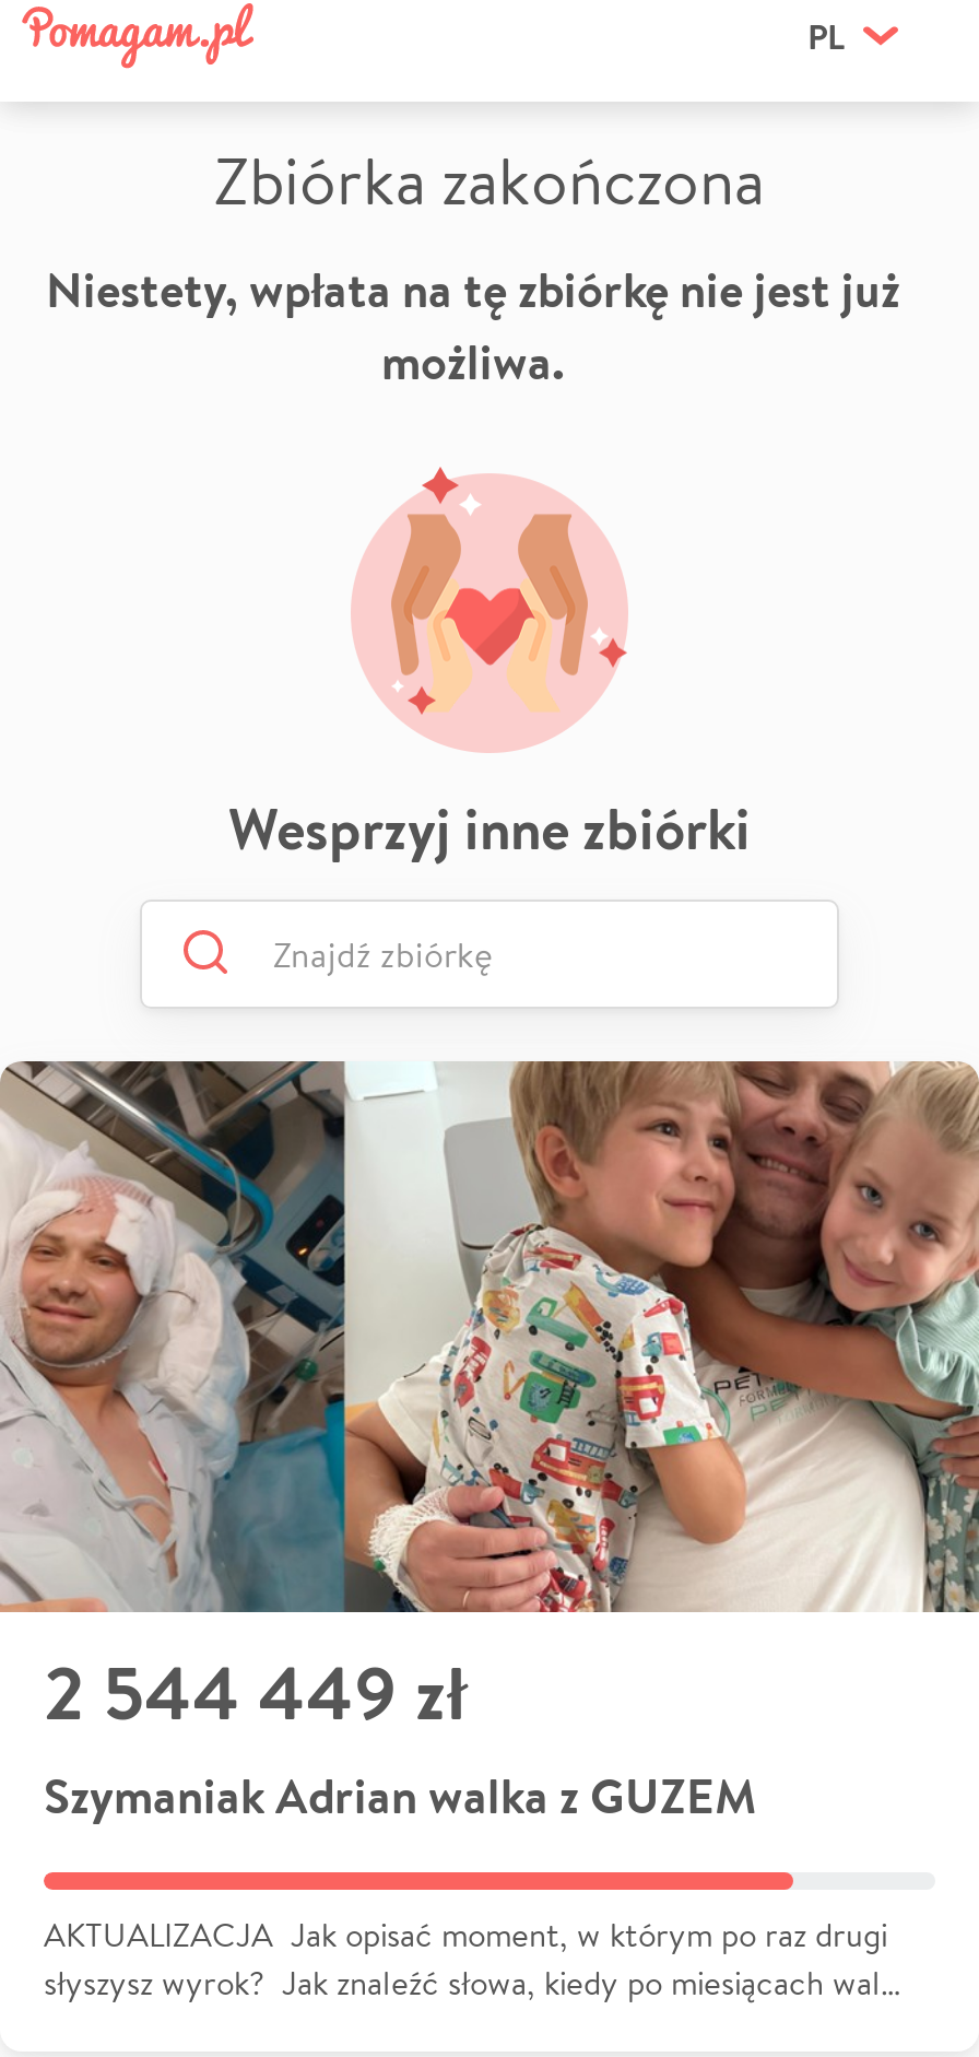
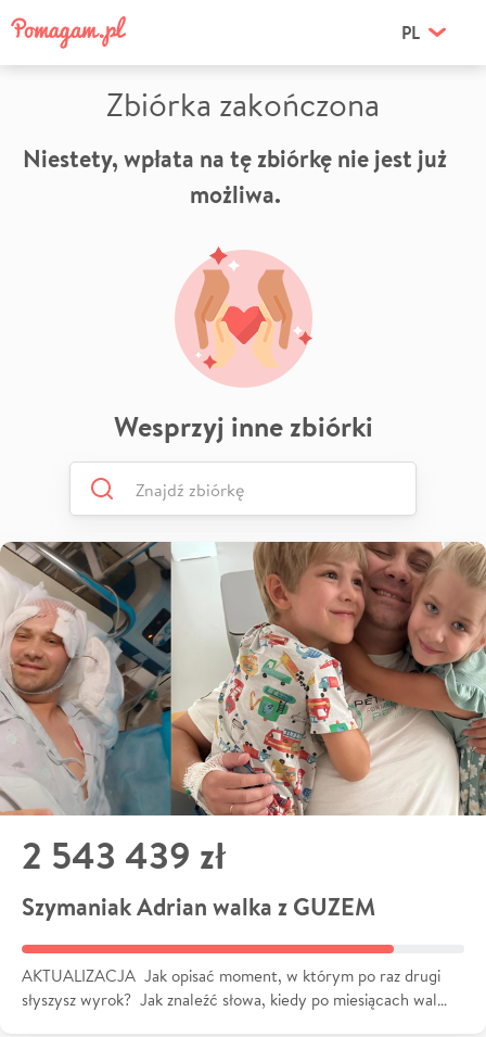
- 2 544 449 zł
+ 2 543 439 zł
